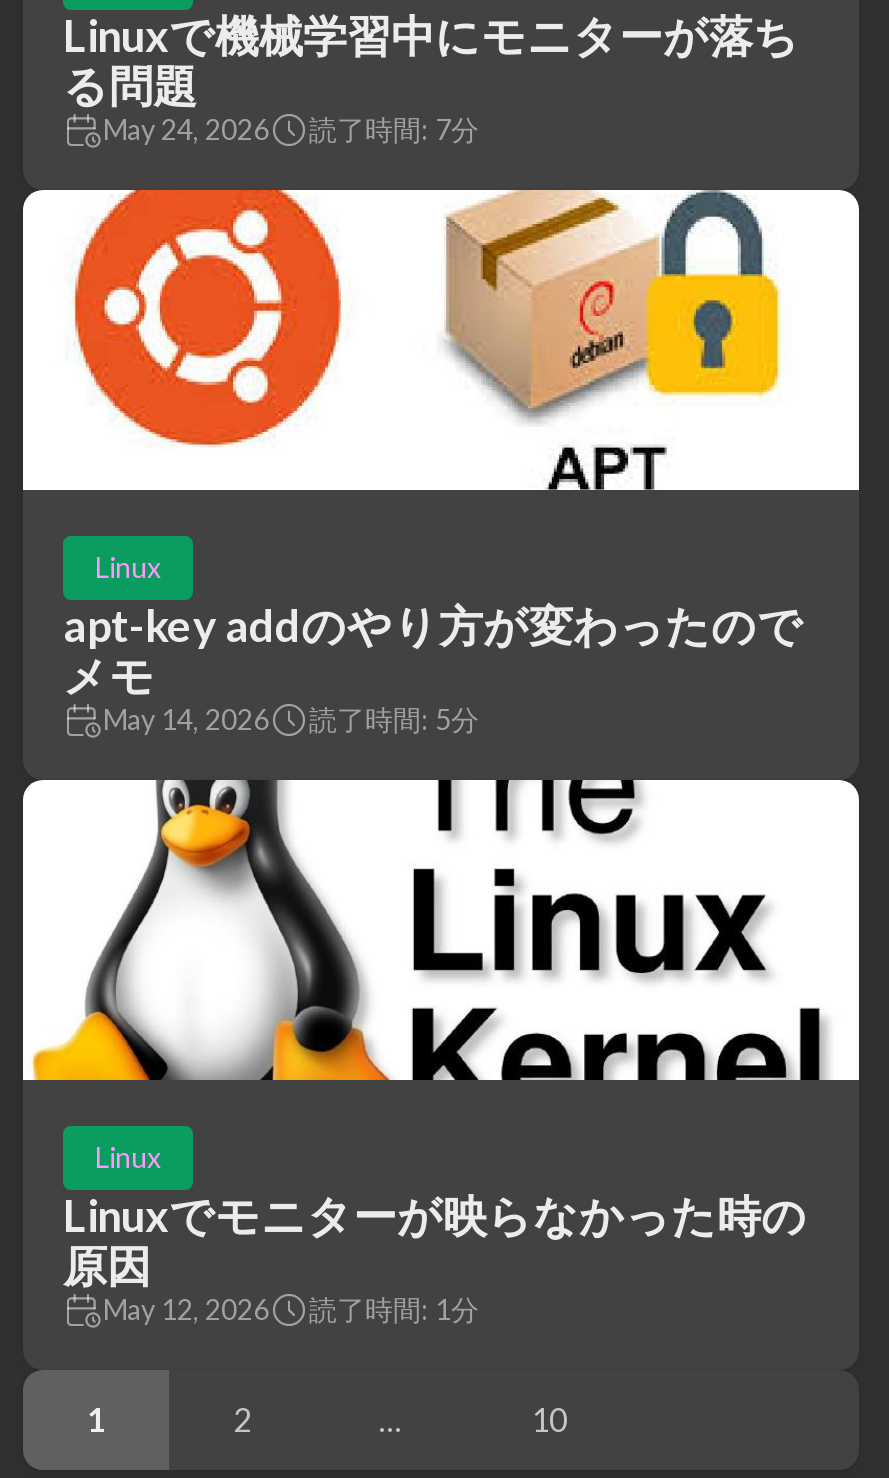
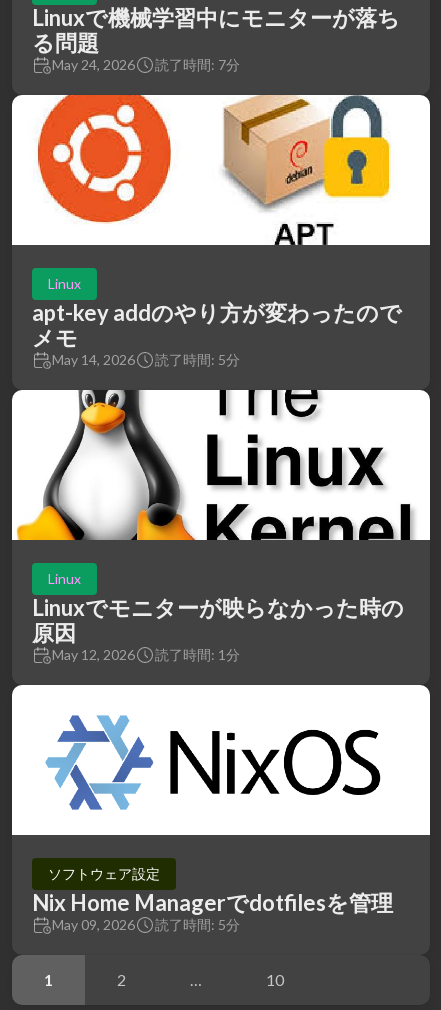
+ [image]
+ ソフトウェア設定
+ Nix Home Managerでdotfilesを管理
+ May 09, 2026
+ 読了時間: 5分
